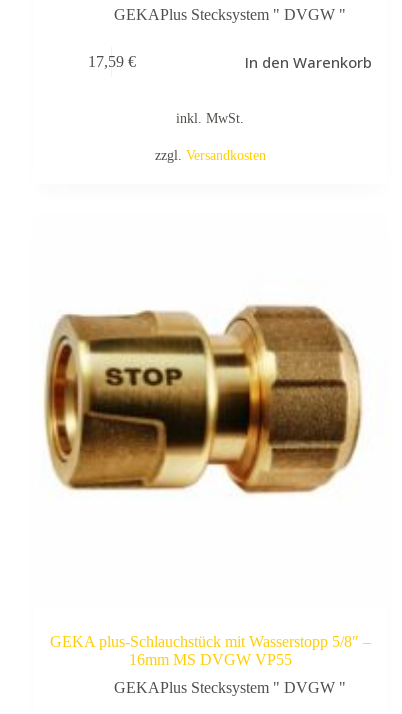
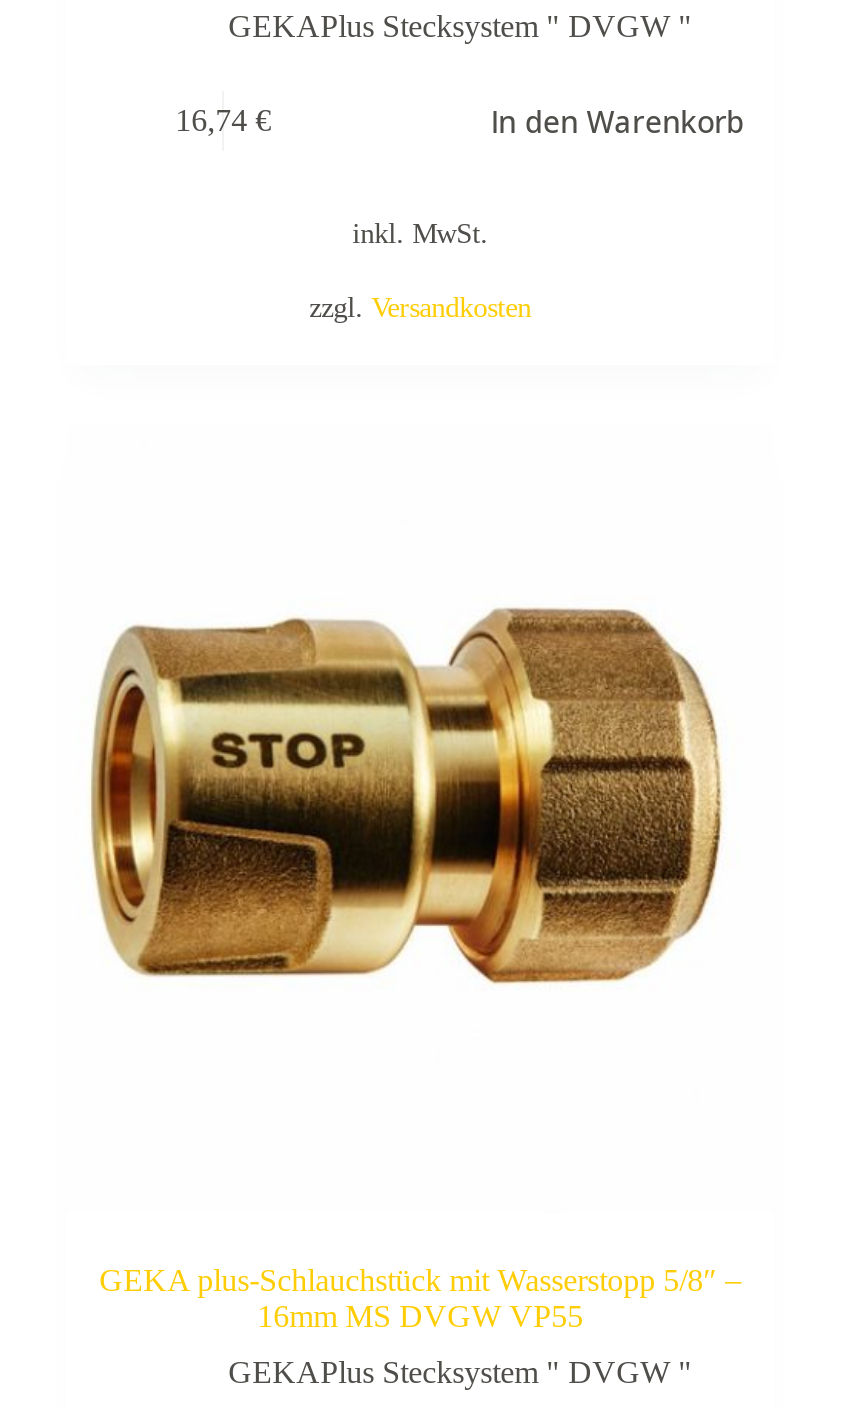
- 17,59 €
+ 16,74 €
